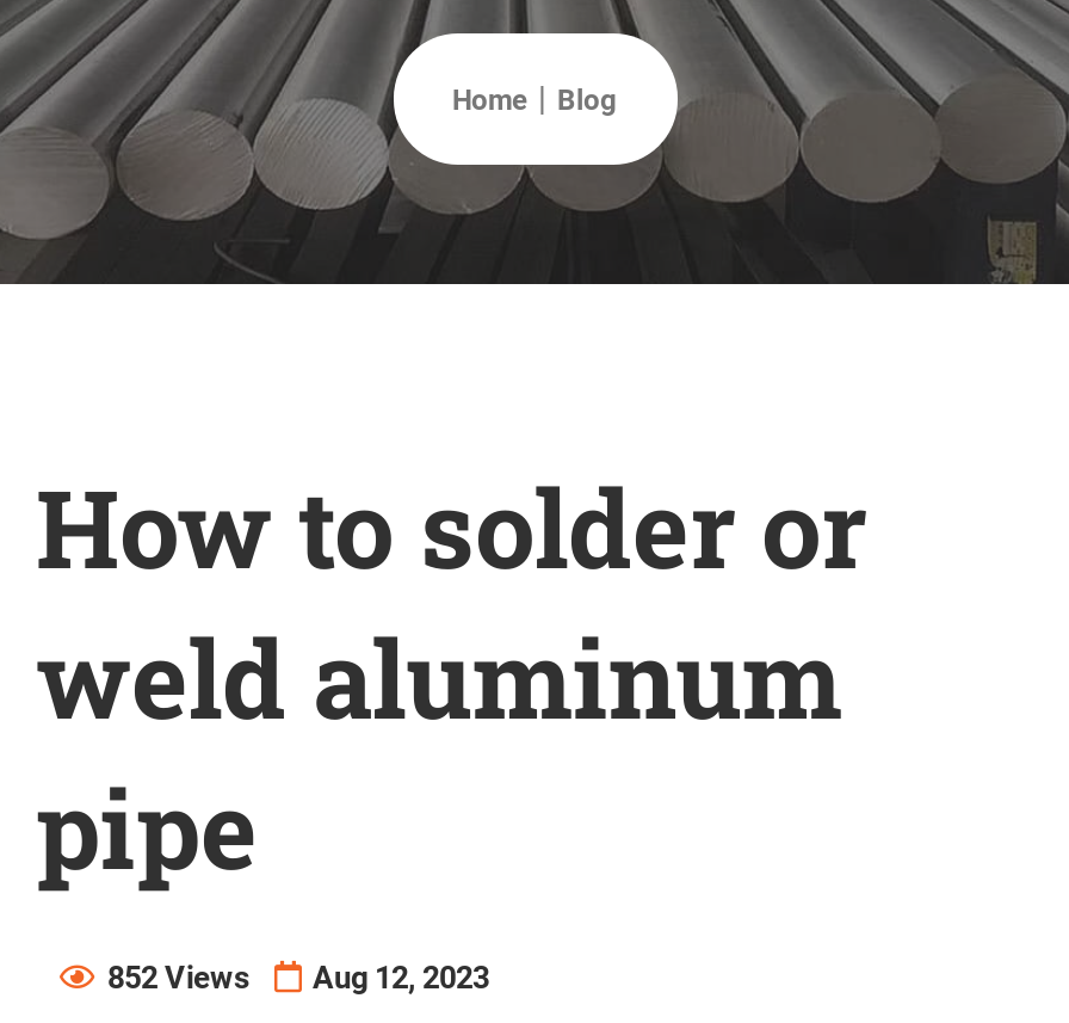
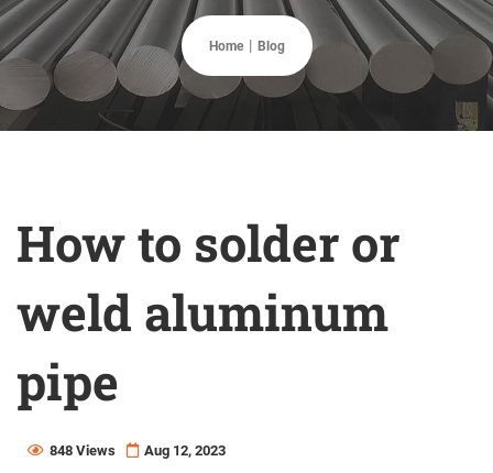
- 852 Views Aug 12, 2023
+ 848 Views Aug 12, 2023
